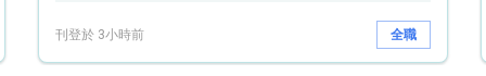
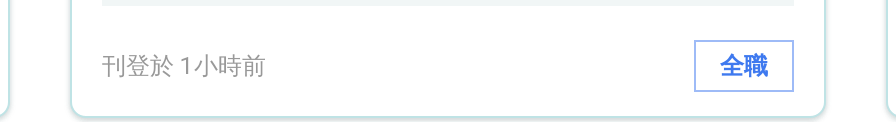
- 刊登於 3小時前
+ 刊登於 1小時前
